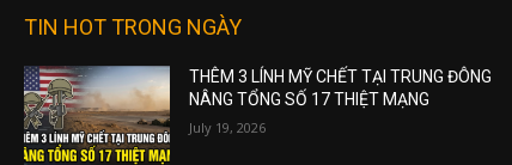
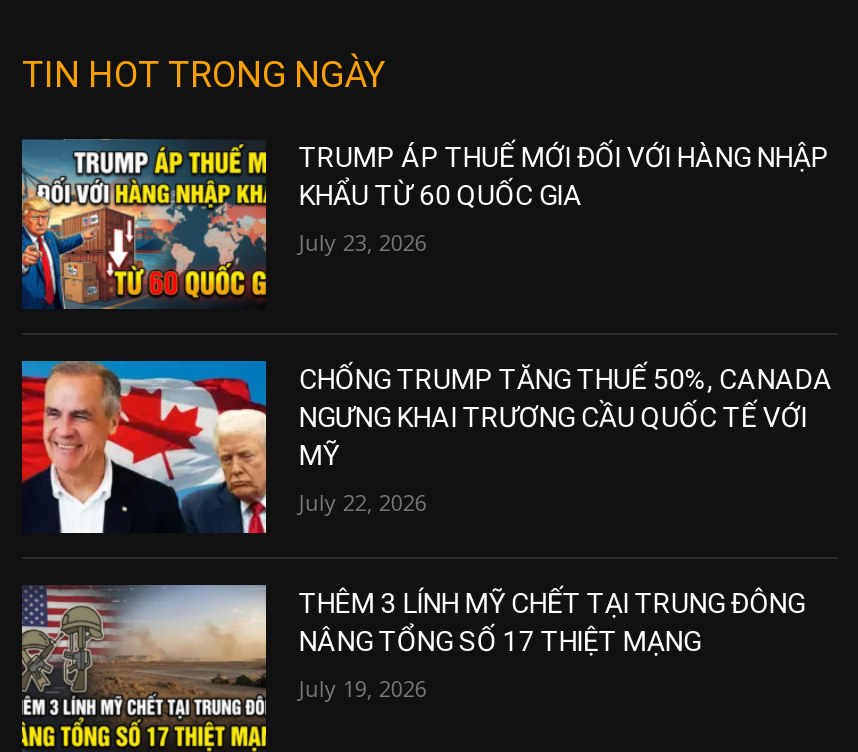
+ [image]
+ TRUMP ÁP THUẾ MỚI ĐỐI VỚI HÀNG NHẬP
+ KHẨU TỪ 60 QUỐC GIA
+ July 23, 2026

+ [image]
+ CHỐNG TRUMP TĂNG THUẾ 50%, CANADA
+ NGƯNG KHAI TRƯƠNG CẦU QUỐC TẾ VỚI
+ MỸ
+ July 22, 2026
